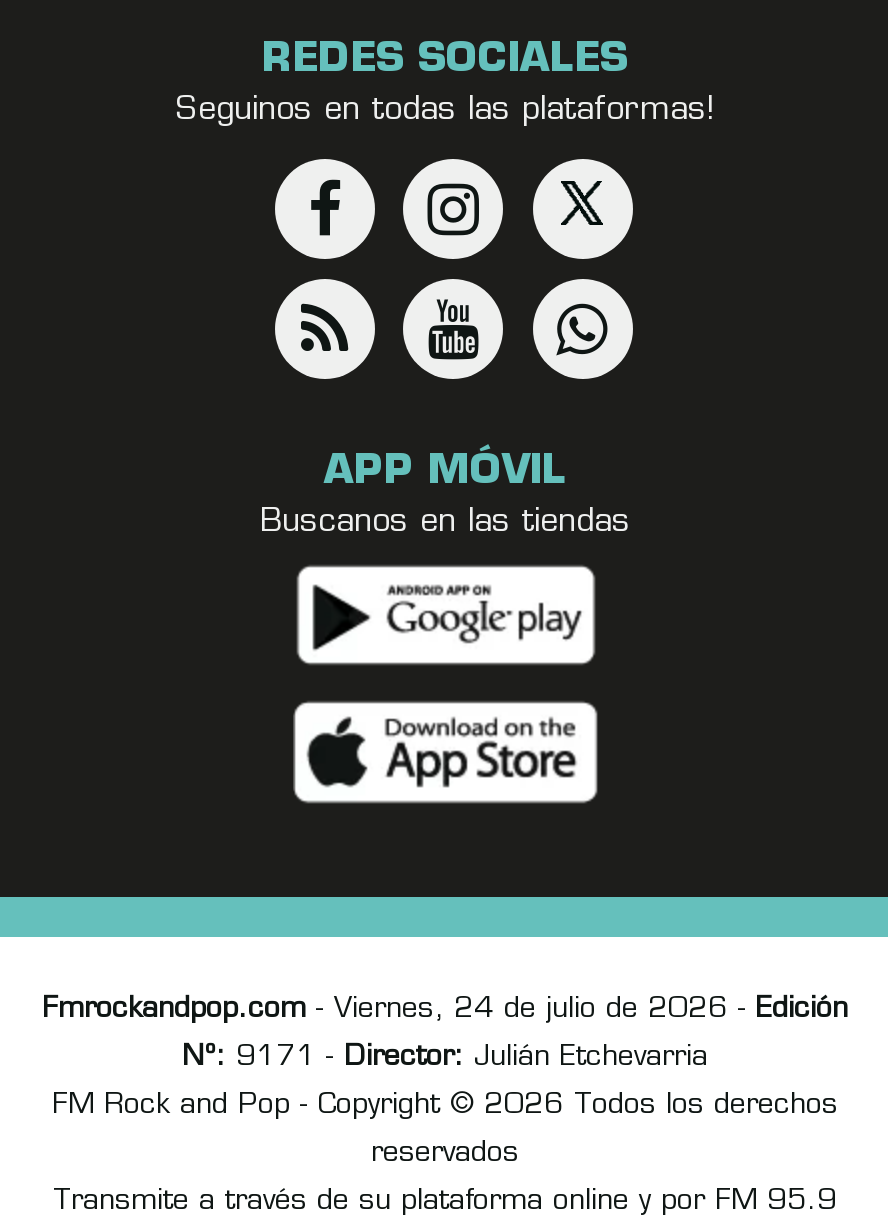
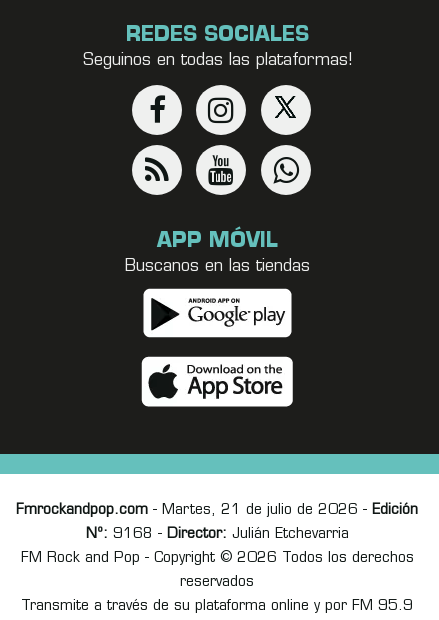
- Fmrockandpop.com - Viernes, 24 de julio de 2026 - Edición
+ Fmrockandpop.com - Martes, 21 de julio de 2026 - Edición

- Nº: 9171 - Director: Julián Etchevarria
+ Nº: 9168 - Director: Julián Etchevarria
